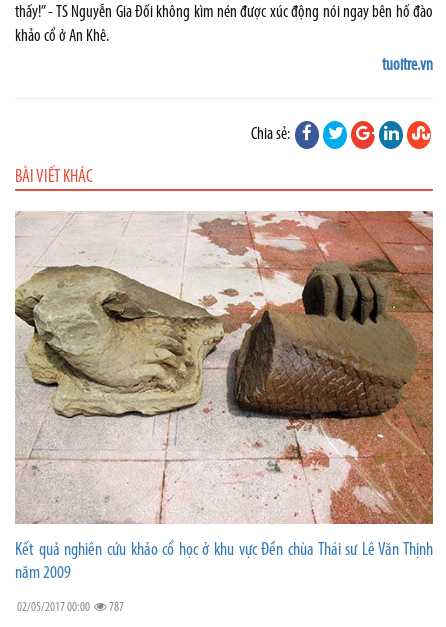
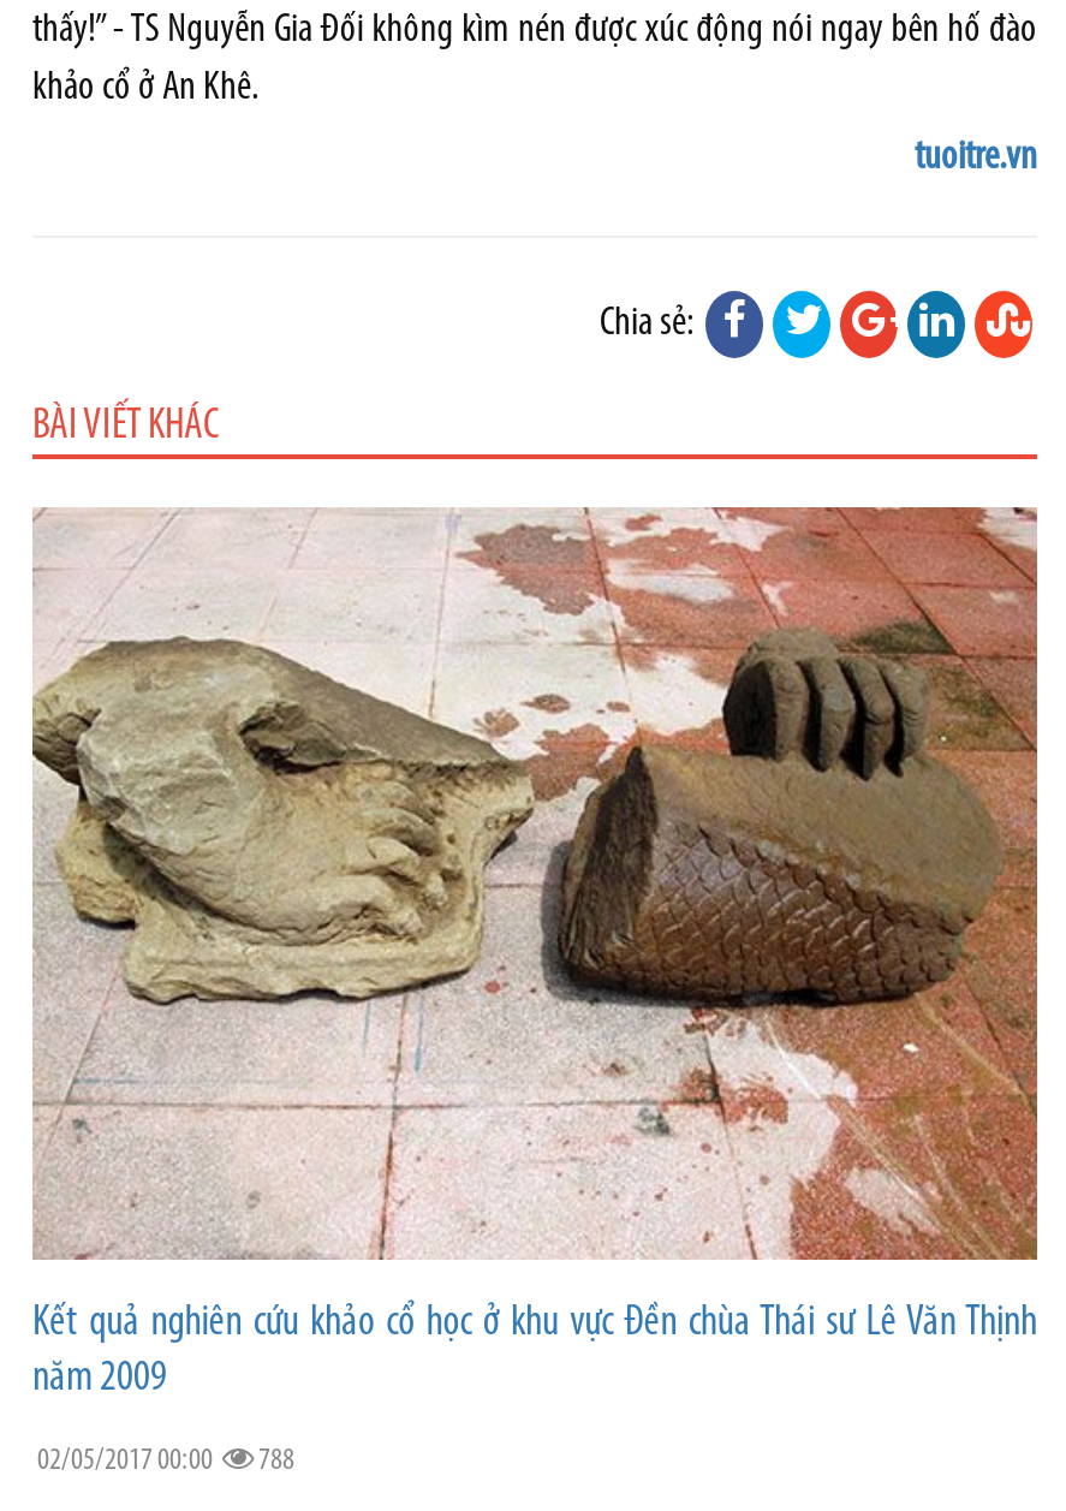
- 02/05/2017 00:00 787
+ 02/05/2017 00:00 788
